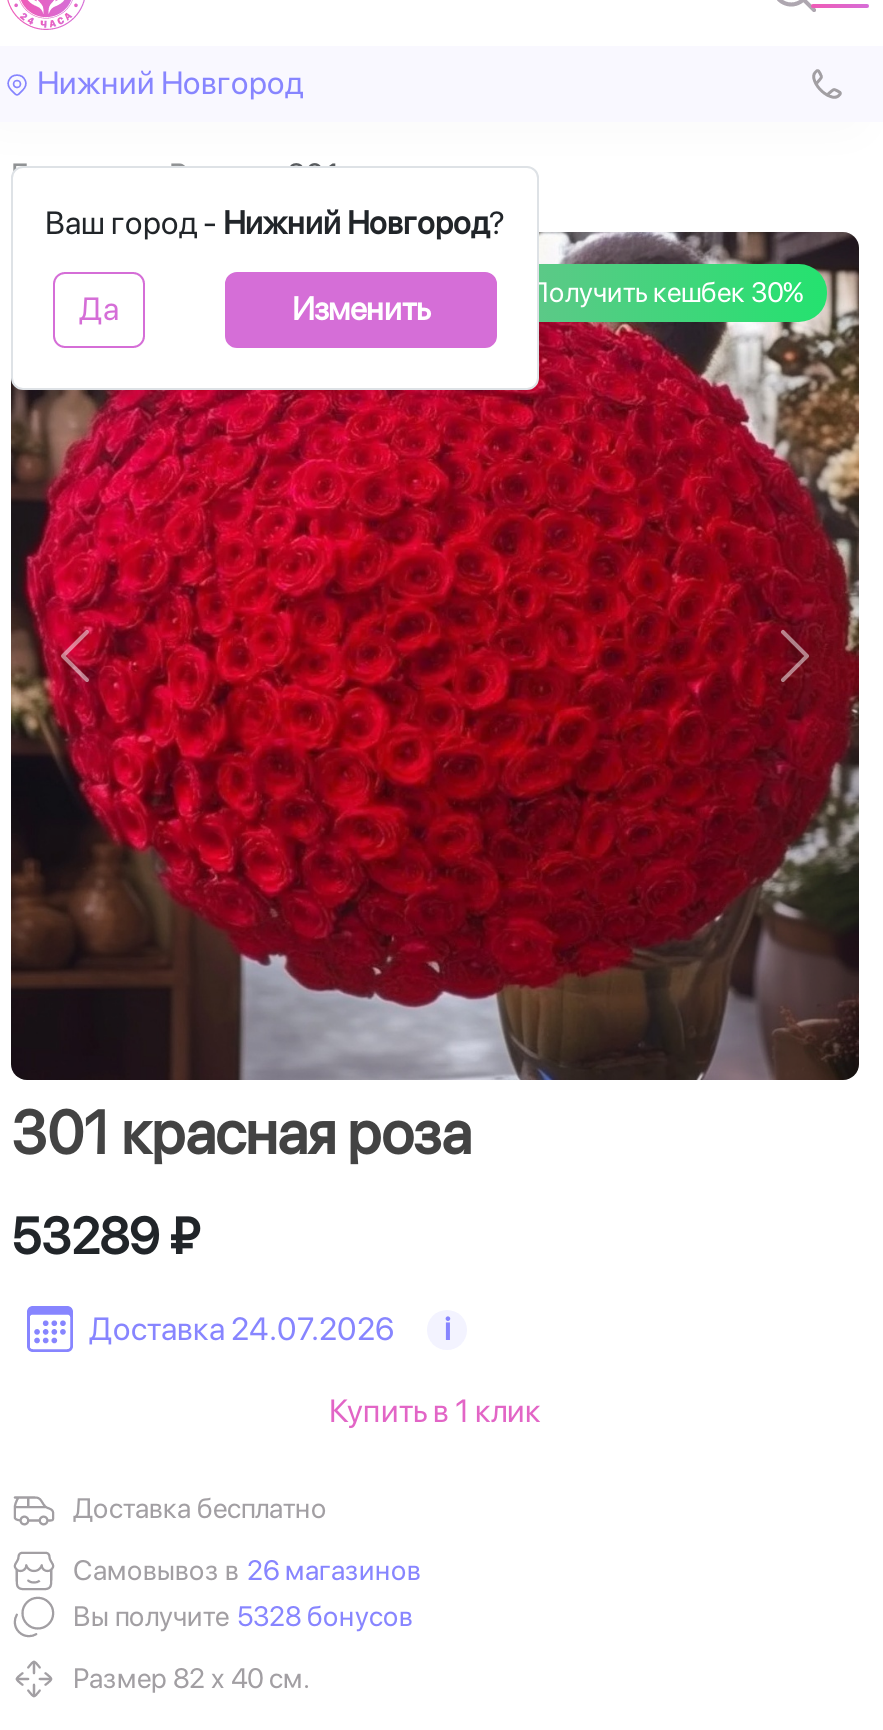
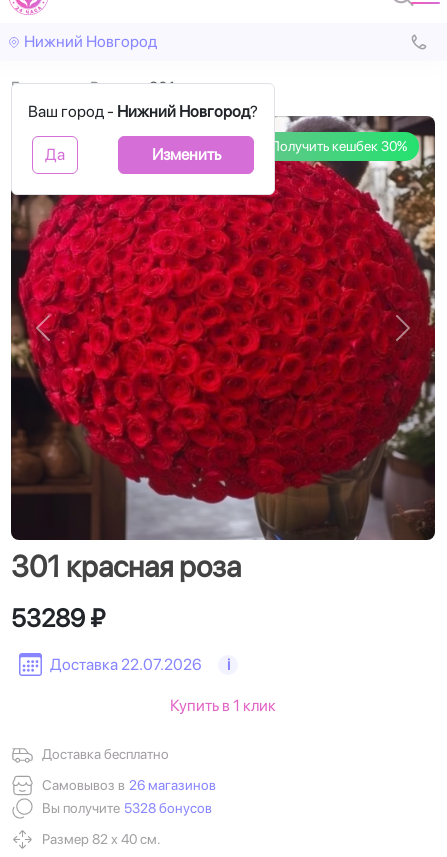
- Доставка 24.07.2026
+ Доставка 22.07.2026
